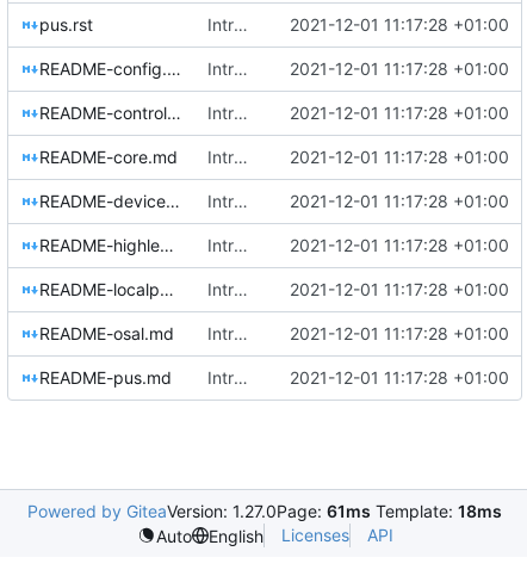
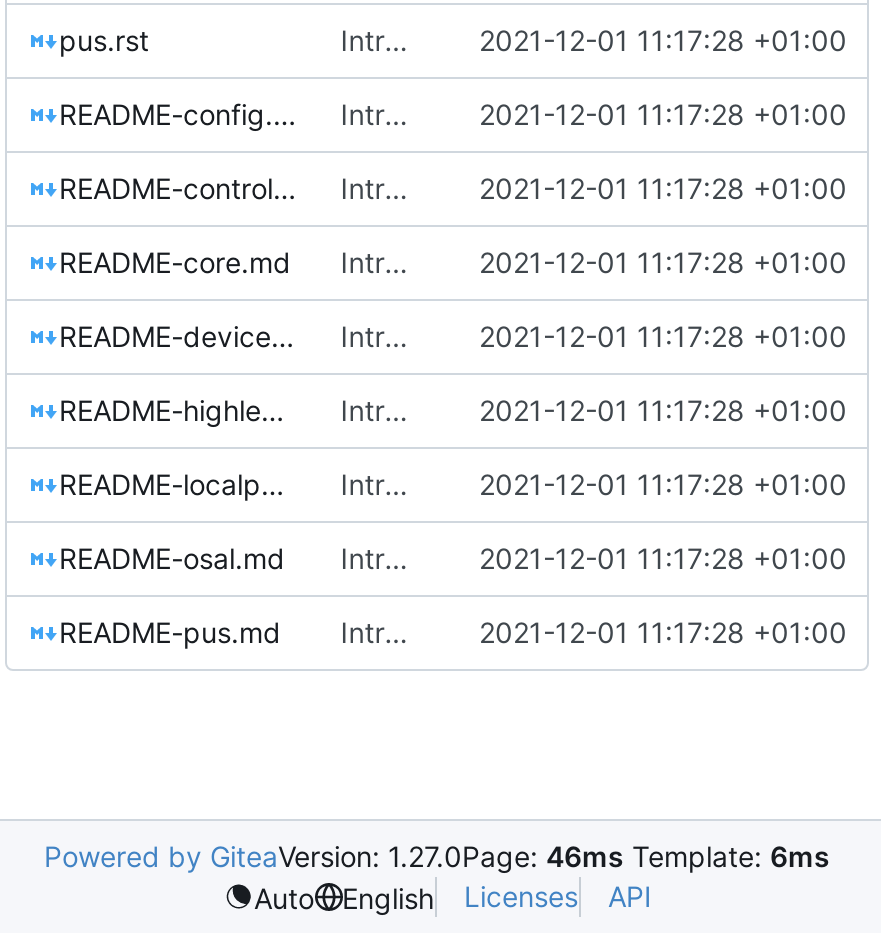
- Powered by GiteaVersion: 1.27.0Page: 61ms Template: 18ms
+ Powered by GiteaVersion: 1.27.0Page: 46ms Template: 6ms
